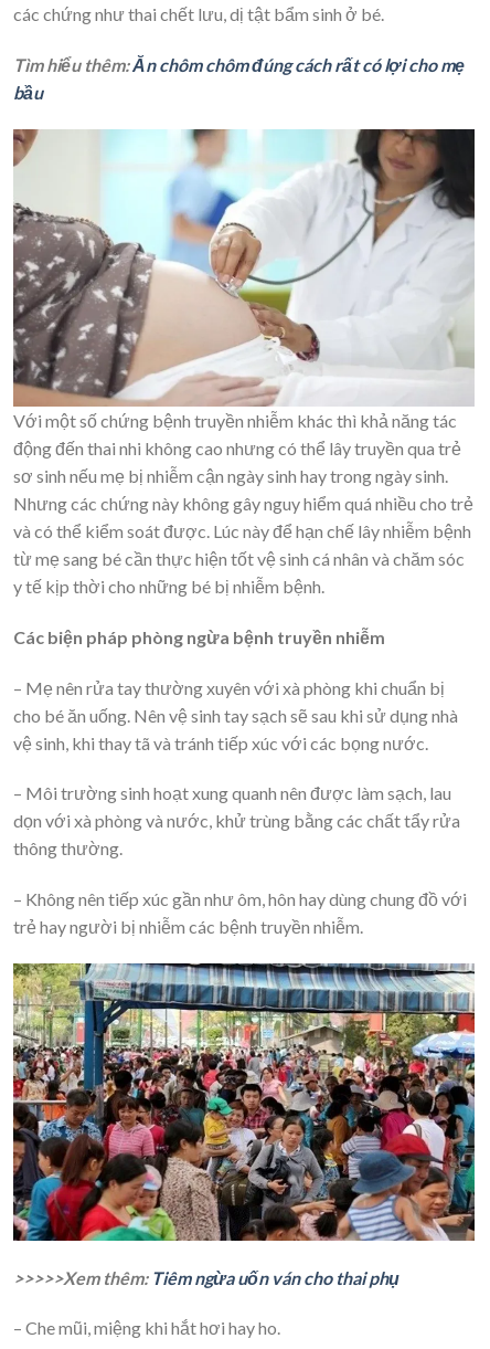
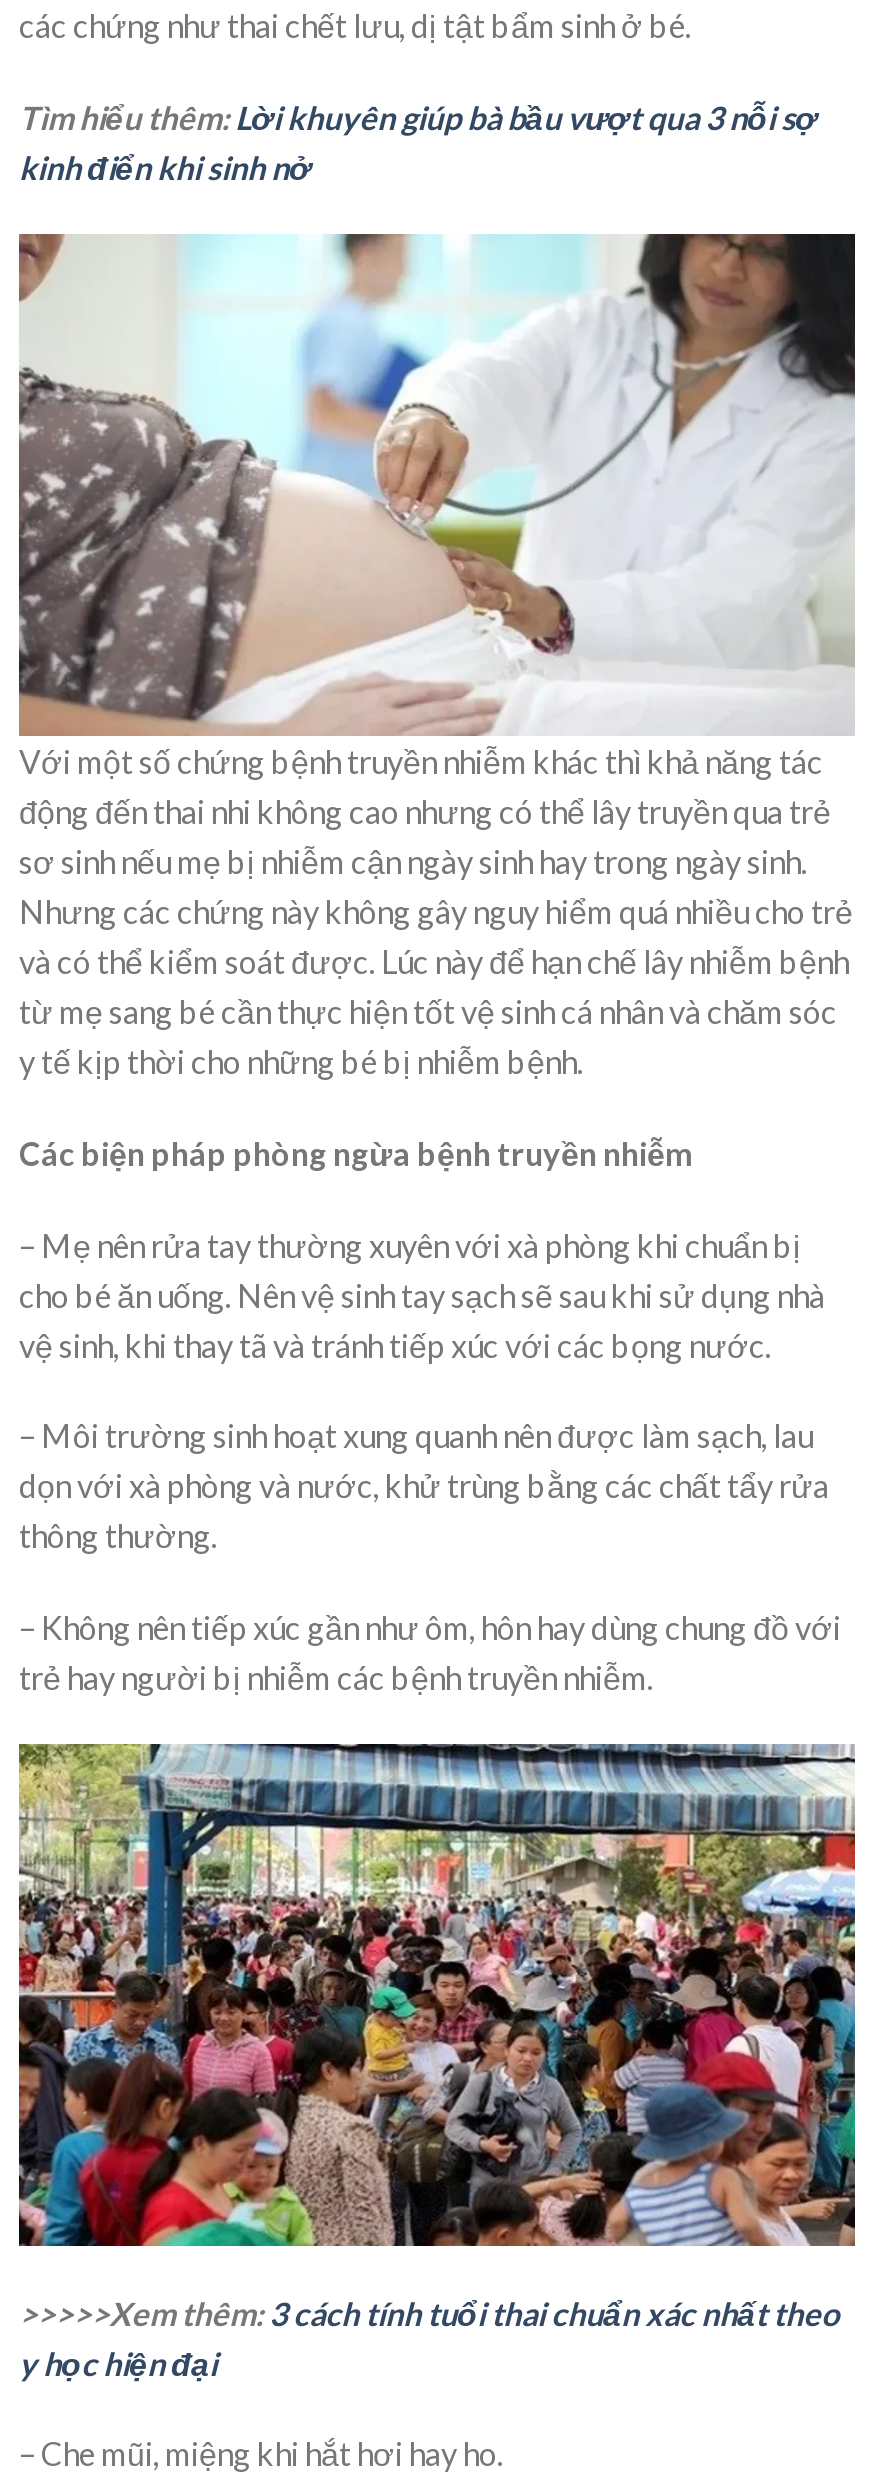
- Tìm hiểu thêm: Ăn chôm chôm đúng cách rất có lợi cho mẹ
- bầu
+ Tìm hiểu thêm: Lời khuyên giúp bà bầu vượt qua 3 nỗi sợ
+ kinh điển khi sinh nở

- >>>>>Xem thêm: Tiêm ngừa uốn ván cho thai phụ
+ >>>>>Xem thêm: 3 cách tính tuổi thai chuẩn xác nhất theo
+ y học hiện đại
